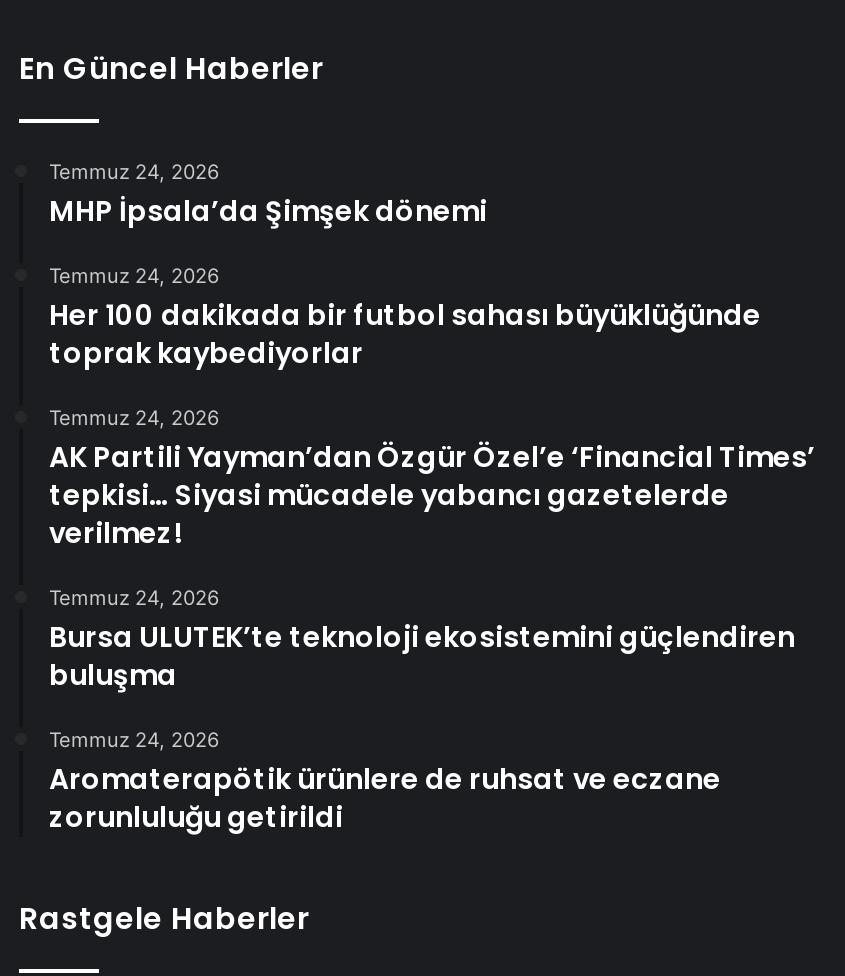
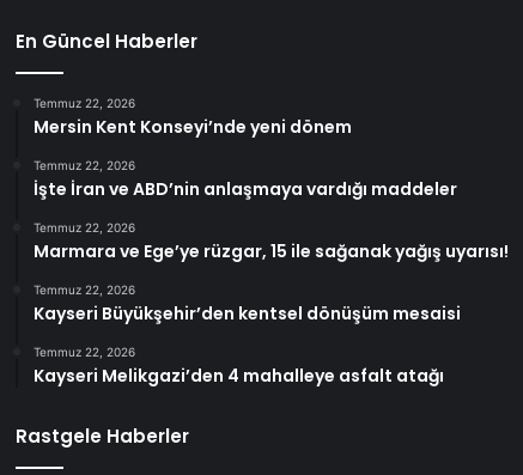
- Temmuz 24, 2026
- MHP İpsala’da Şimşek dönemi
+ Temmuz 22, 2026
+ Mersin Kent Konseyi’nde yeni dönem

- Temmuz 24, 2026
- Her 100 dakikada bir futbol sahası büyüklüğünde
- toprak kaybediyorlar
+ Temmuz 22, 2026
+ İşte İran ve ABD’nin anlaşmaya vardığı maddeler

- Temmuz 24, 2026
- AK Partili Yayman’dan Özgür Özel’e ‘Financial Times’
- tepkisi… Siyasi mücadele yabancı gazetelerde
- verilmez!
+ Temmuz 22, 2026
+ Marmara ve Ege’ye rüzgar, 15 ile sağanak yağış uyarısı!

- Temmuz 24, 2026
- Bursa ULUTEK’te teknoloji ekosistemini güçlendiren
- buluşma
+ Temmuz 22, 2026
+ Kayseri Büyükşehir’den kentsel dönüşüm mesaisi

- Temmuz 24, 2026
- Aromaterapötik ürünlere de ruhsat ve eczane
- zorunluluğu getirildi
+ Temmuz 22, 2026
+ Kayseri Melikgazi’den 4 mahalleye asfalt atağı
